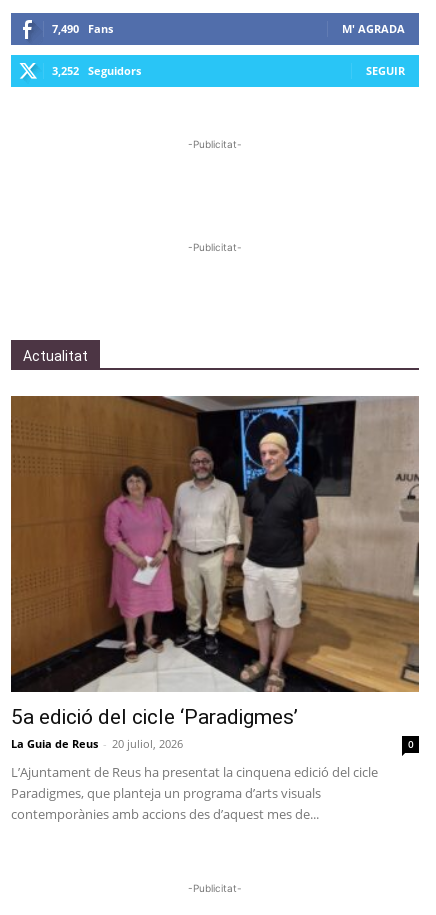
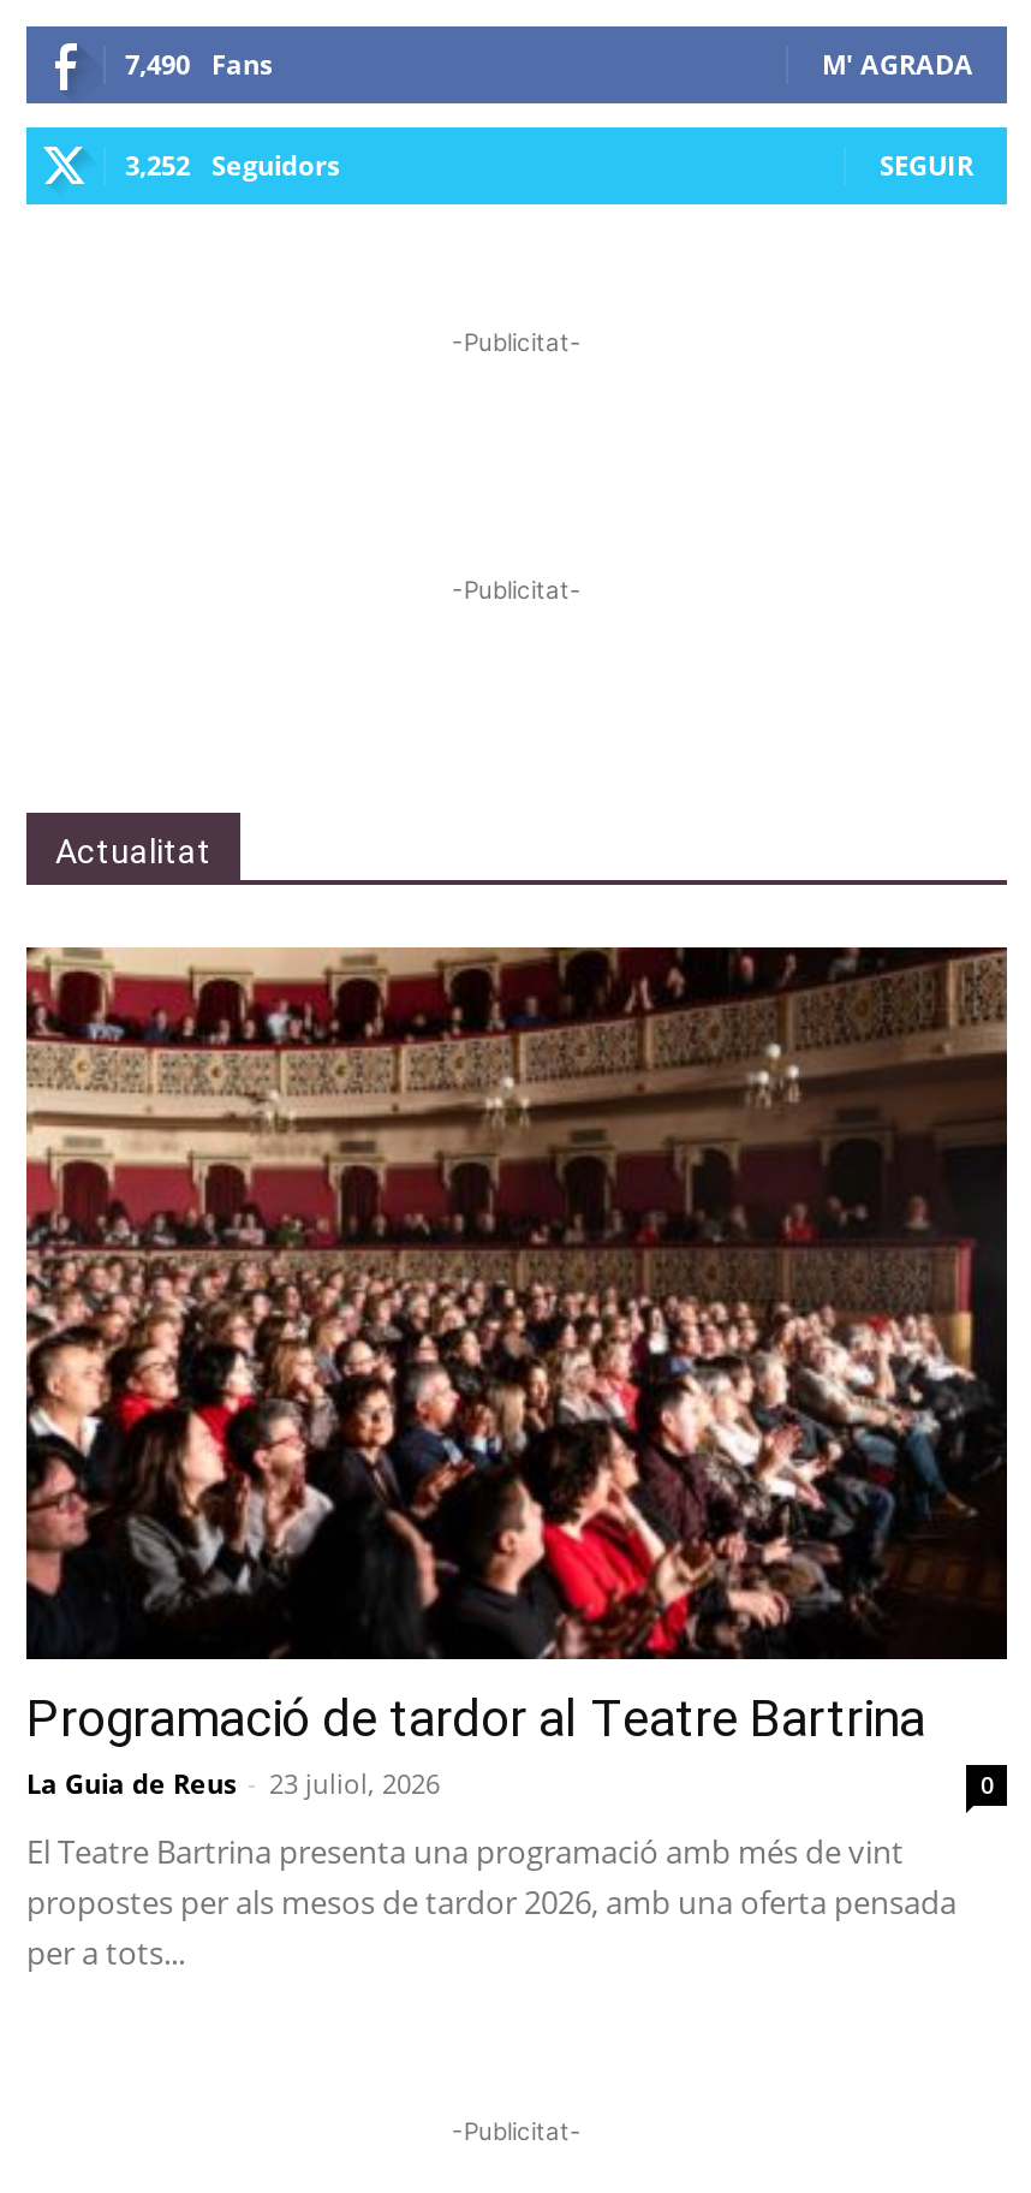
- [image]
- 5a edició del cicle ‘Paradigmes’
- La Guia de Reus - 20 juliol, 2026
+ [image]
+ Programació de tardor al Teatre Bartrina
+ La Guia de Reus - 23 juliol, 2026

- L’Ajuntament de Reus ha presentat la cinquena edició del cicle
- Paradigmes, que planteja un programa d’arts visuals
- contemporànies amb accions des d’aquest mes de...
+ El Teatre Bartrina presenta una programació amb més de vint
+ propostes per als mesos de tardor 2026, amb una oferta pensada
+ per a tots...
